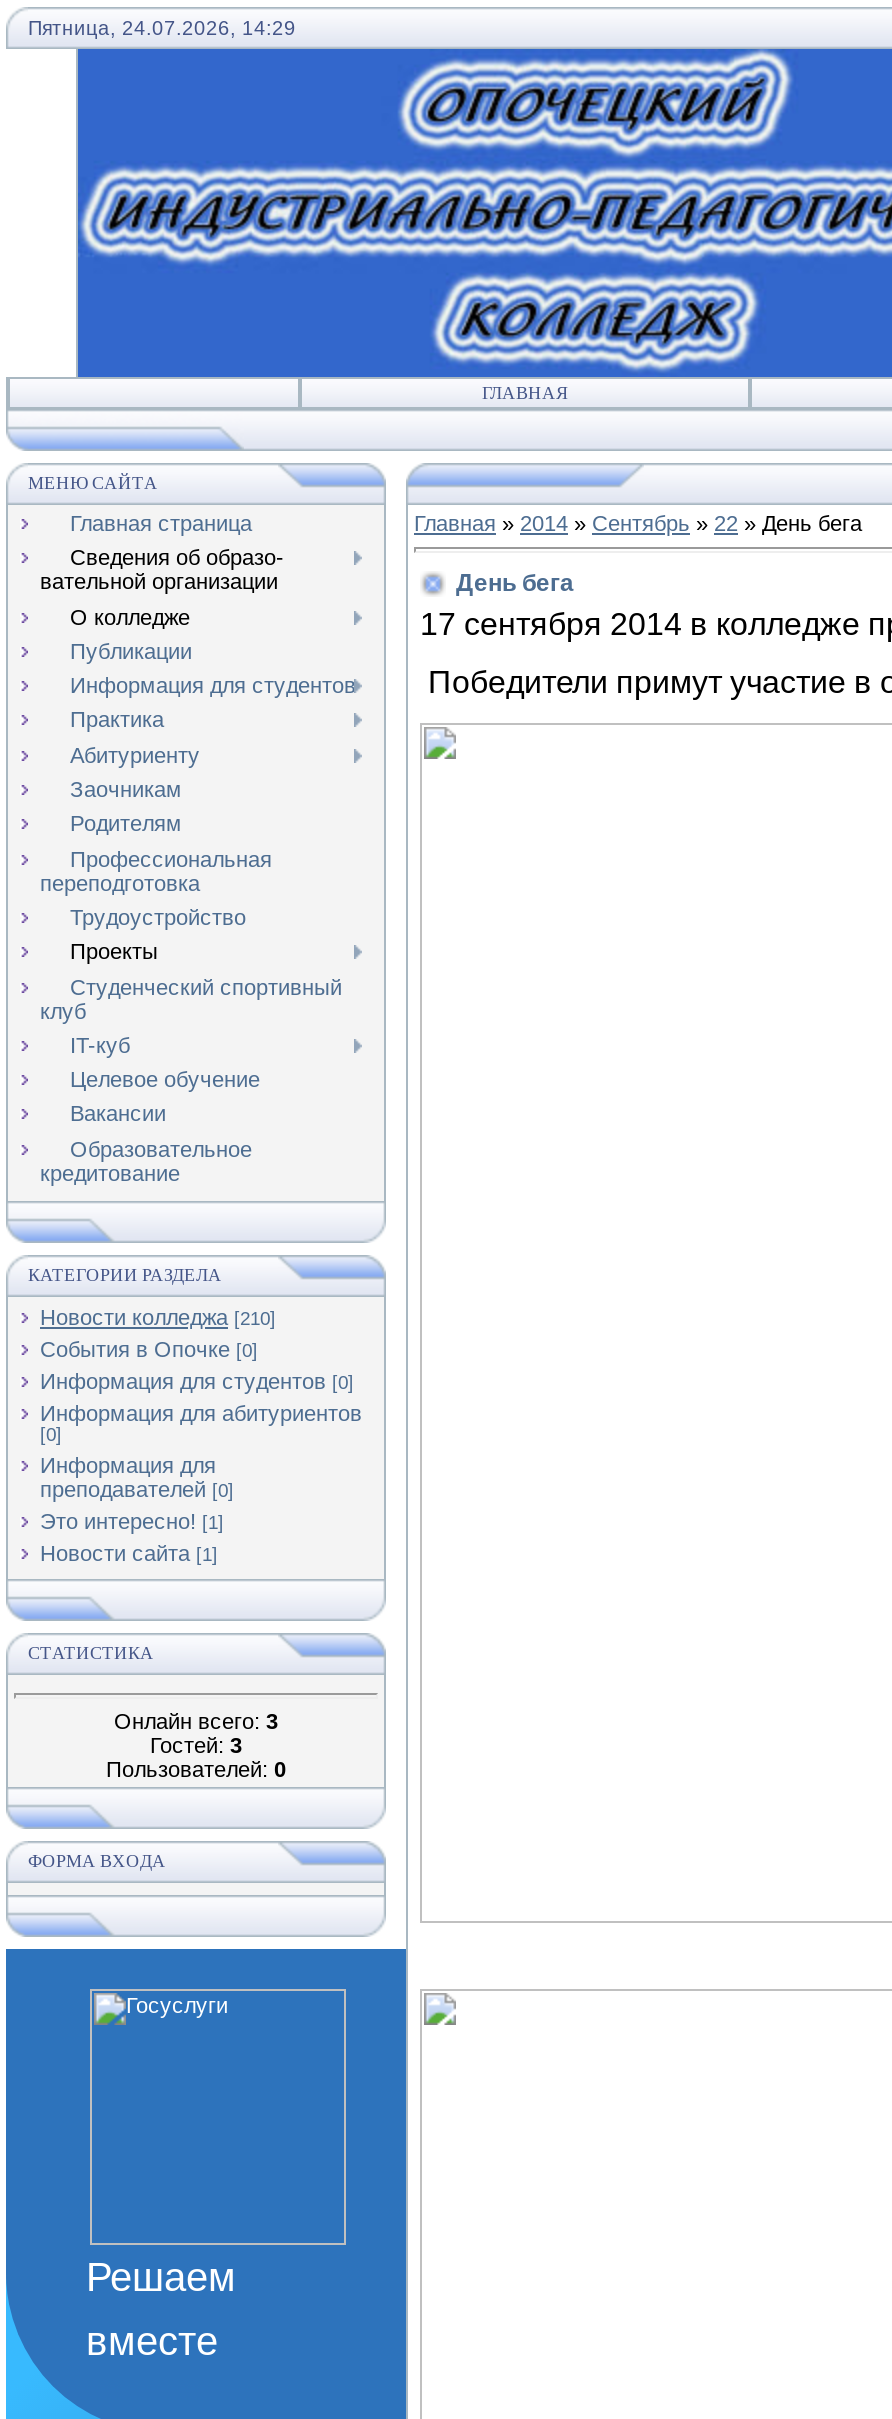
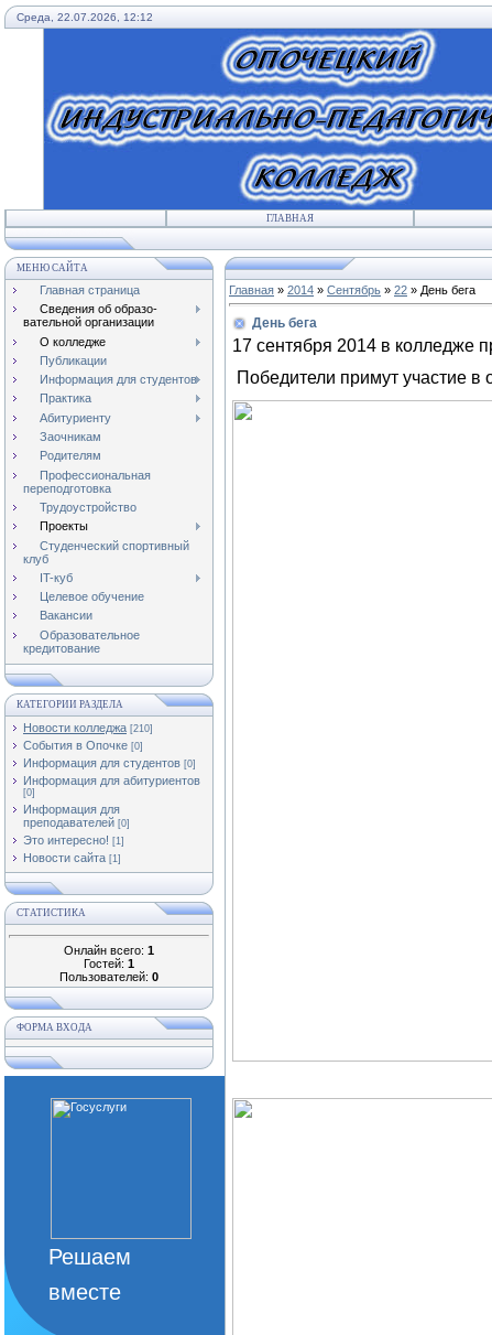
- Пятница, 24.07.2026, 14:29
+ Среда, 22.07.2026, 12:12

- Онлайн всего: 3
+ Онлайн всего: 1

- Гостей: 3
+ Гостей: 1
